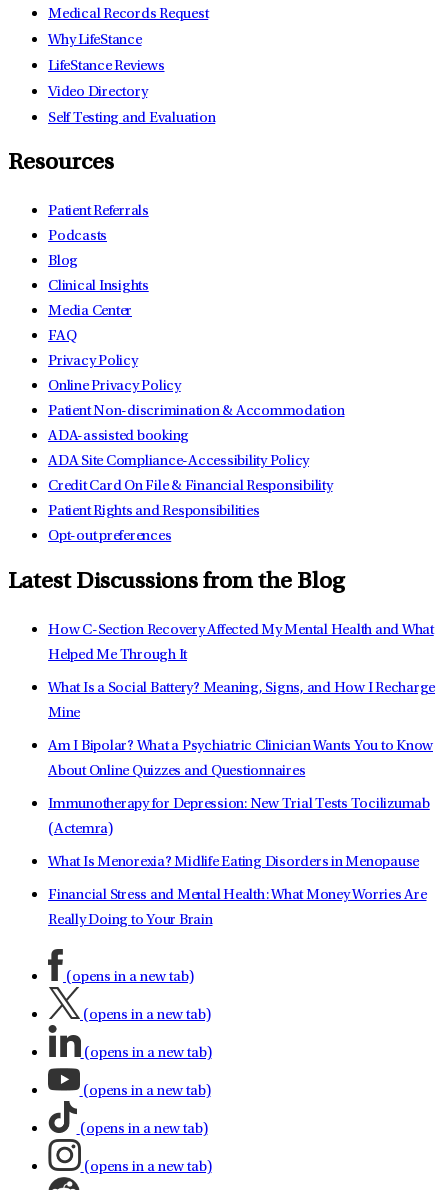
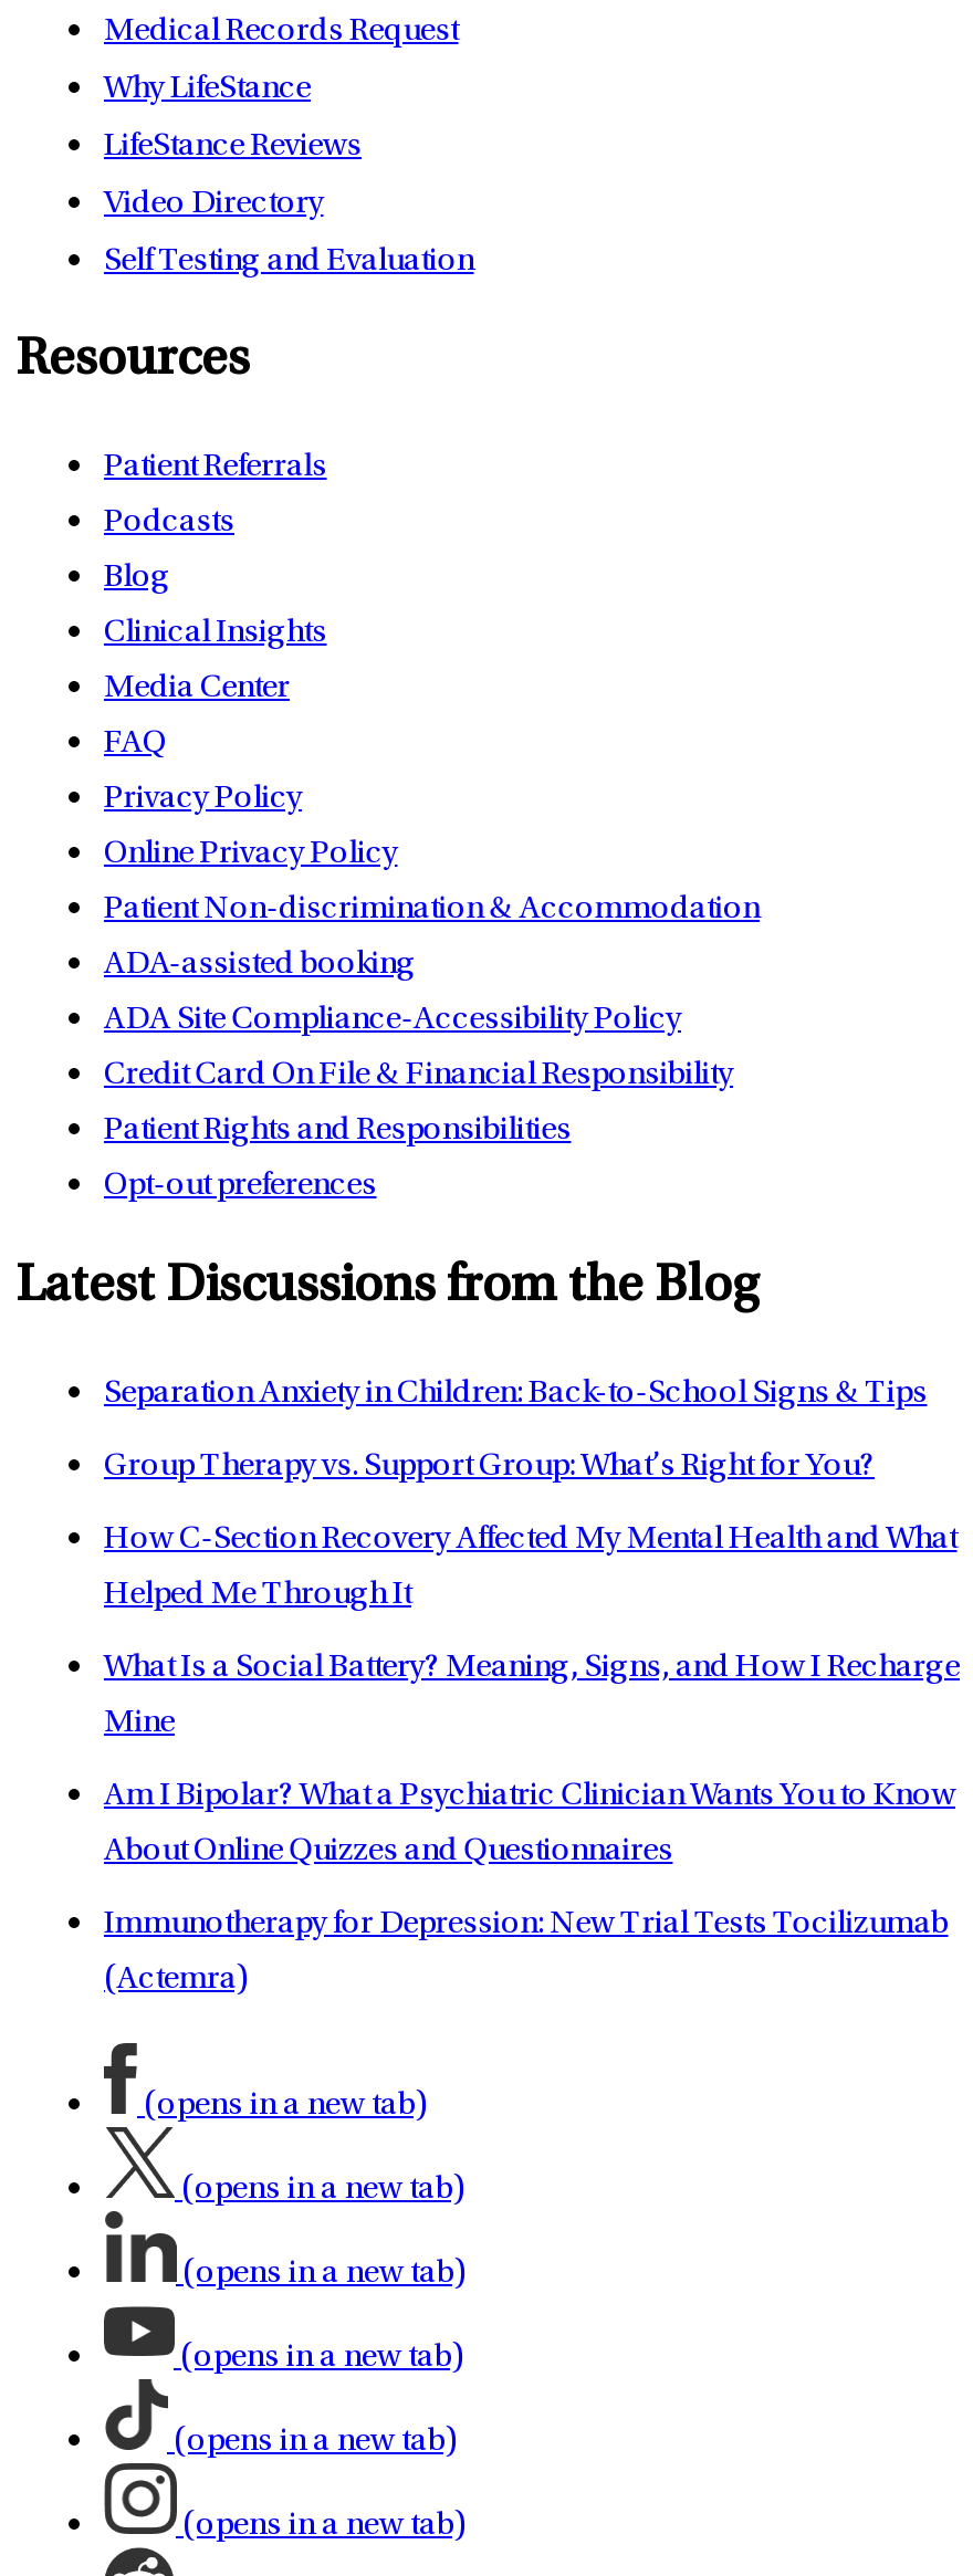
+ Separation Anxiety in Children: Back-to-School Signs & Tips
+ Group Therapy vs. Support Group: What’s Right for You?

moved down: How C-Section Recovery Affected My Mental Health and What | Helped Me Through It | What Is a Social Battery? Meaning, Signs, and How I Recharge | Mine | Am I Bipolar? What a Psychiatric Clinician Wants You to Know | About Online Quizzes and Questionnaires | Immunotherapy for Depression: New Trial Tests Tocilizumab | (Actemra)

- What Is Menorexia? Midlife Eating Disorders in Menopause
- Financial Stress and Mental Health: What Money Worries Are
- Really Doing to Your Brain
